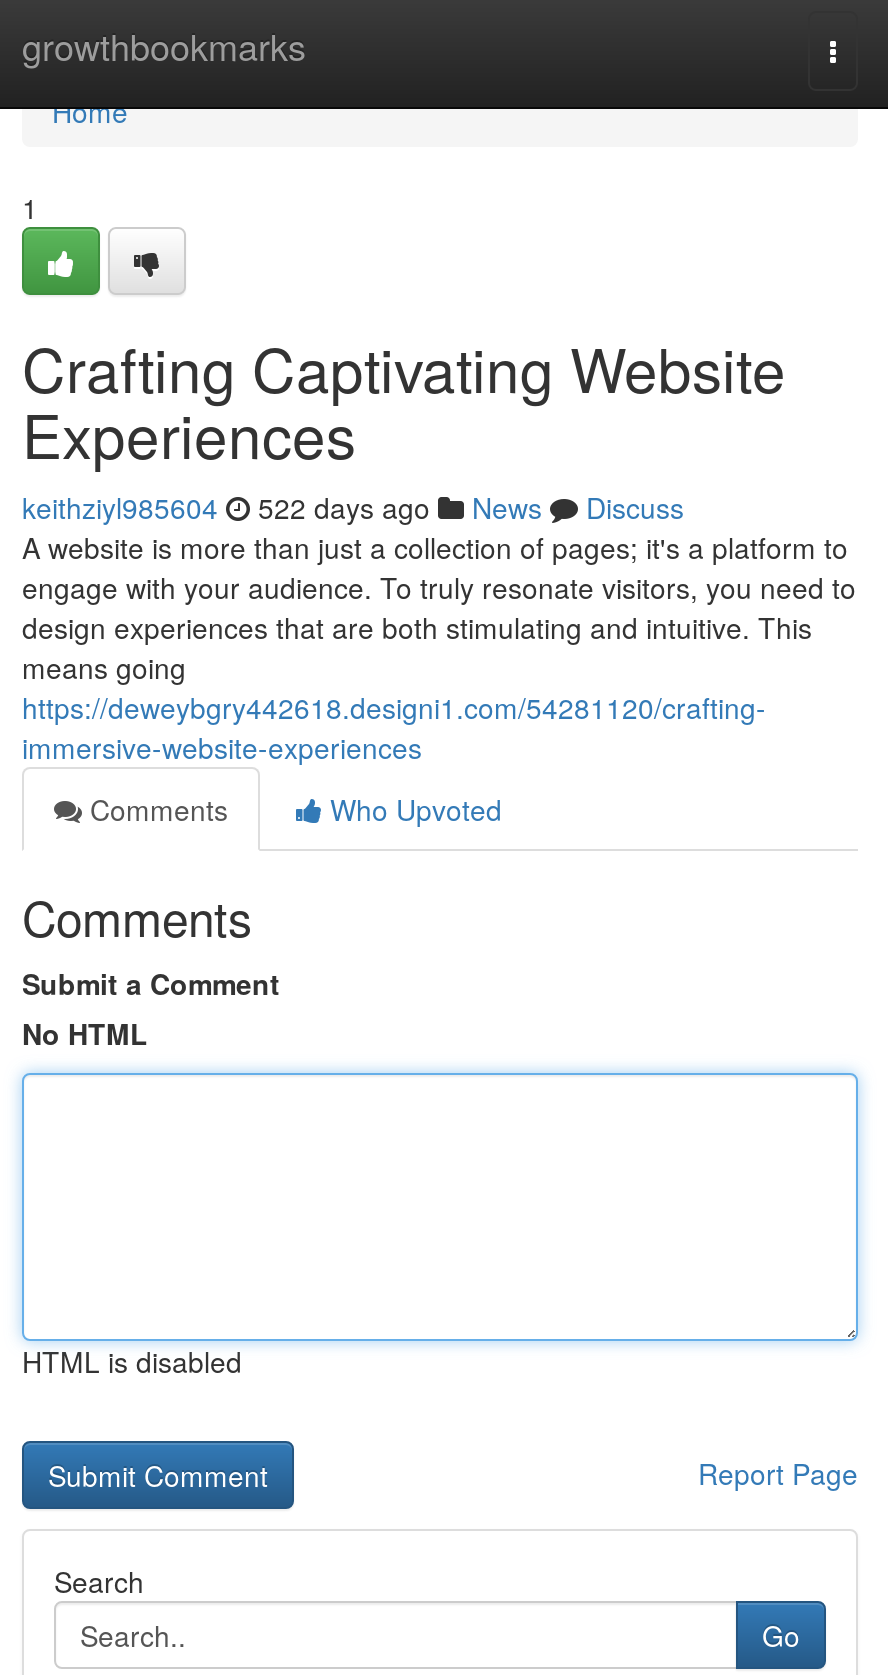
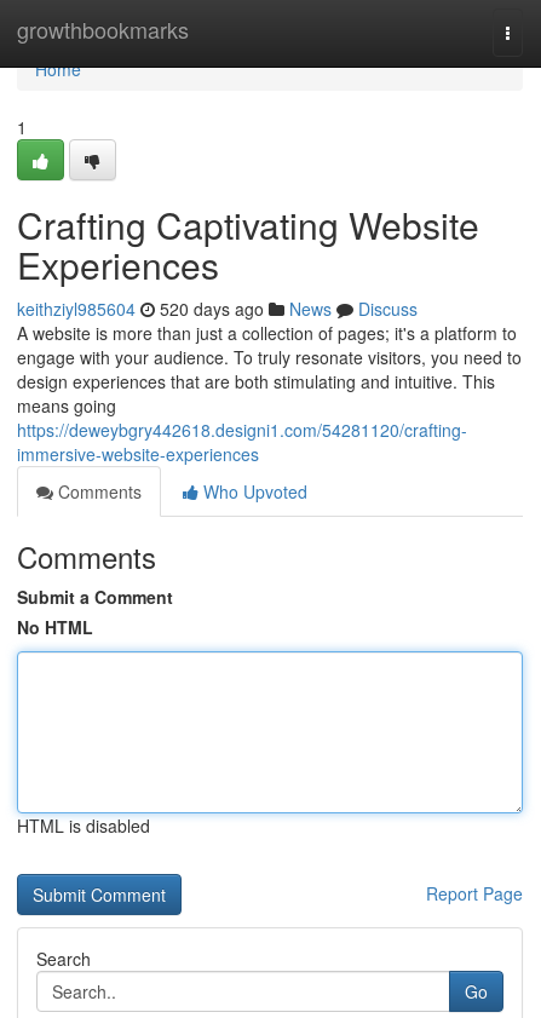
- keithziyl985604 522 days ago News Discuss
+ keithziyl985604 520 days ago News Discuss
